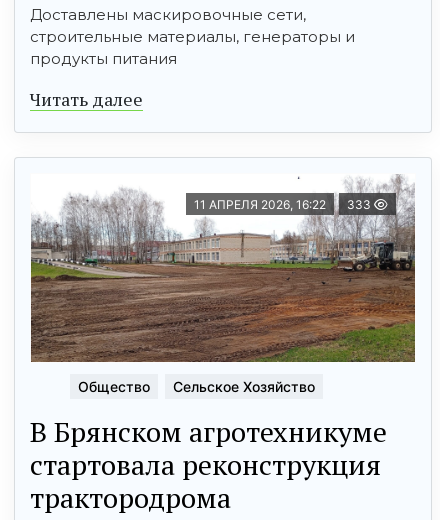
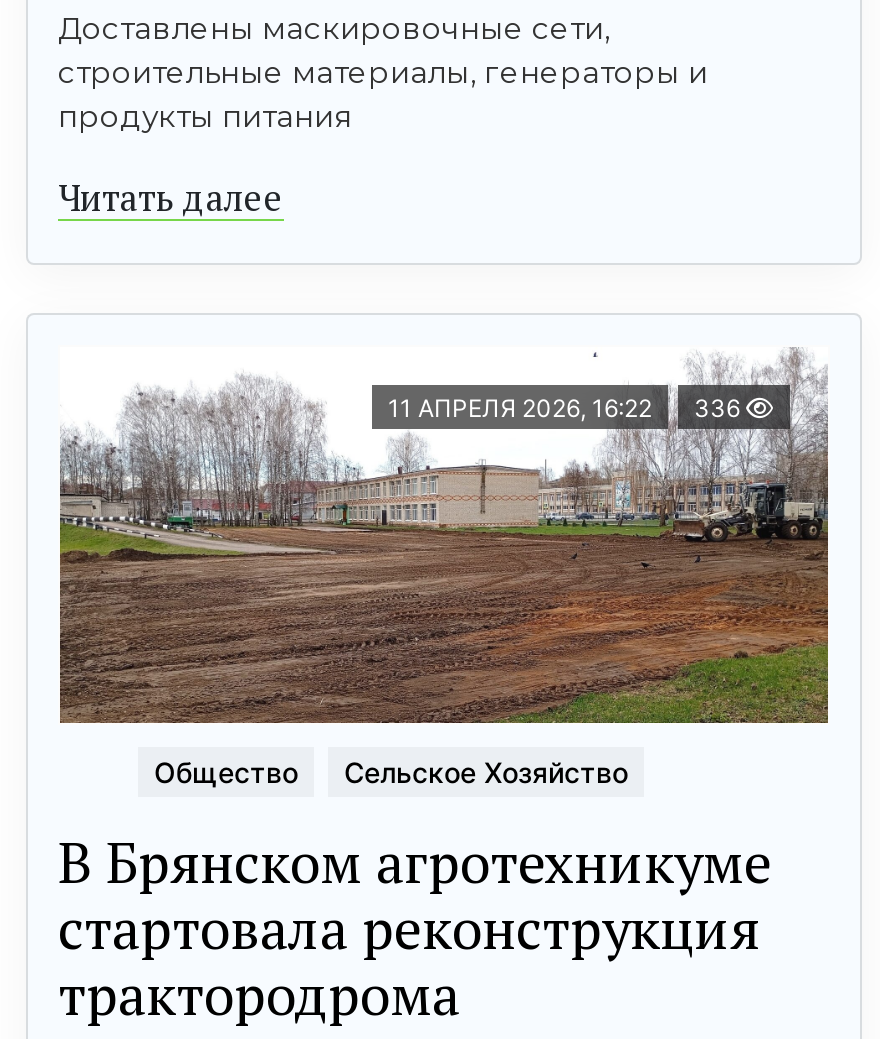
- 11 АПРЕЛЯ 2026, 16:22 333
+ 11 АПРЕЛЯ 2026, 16:22 336
